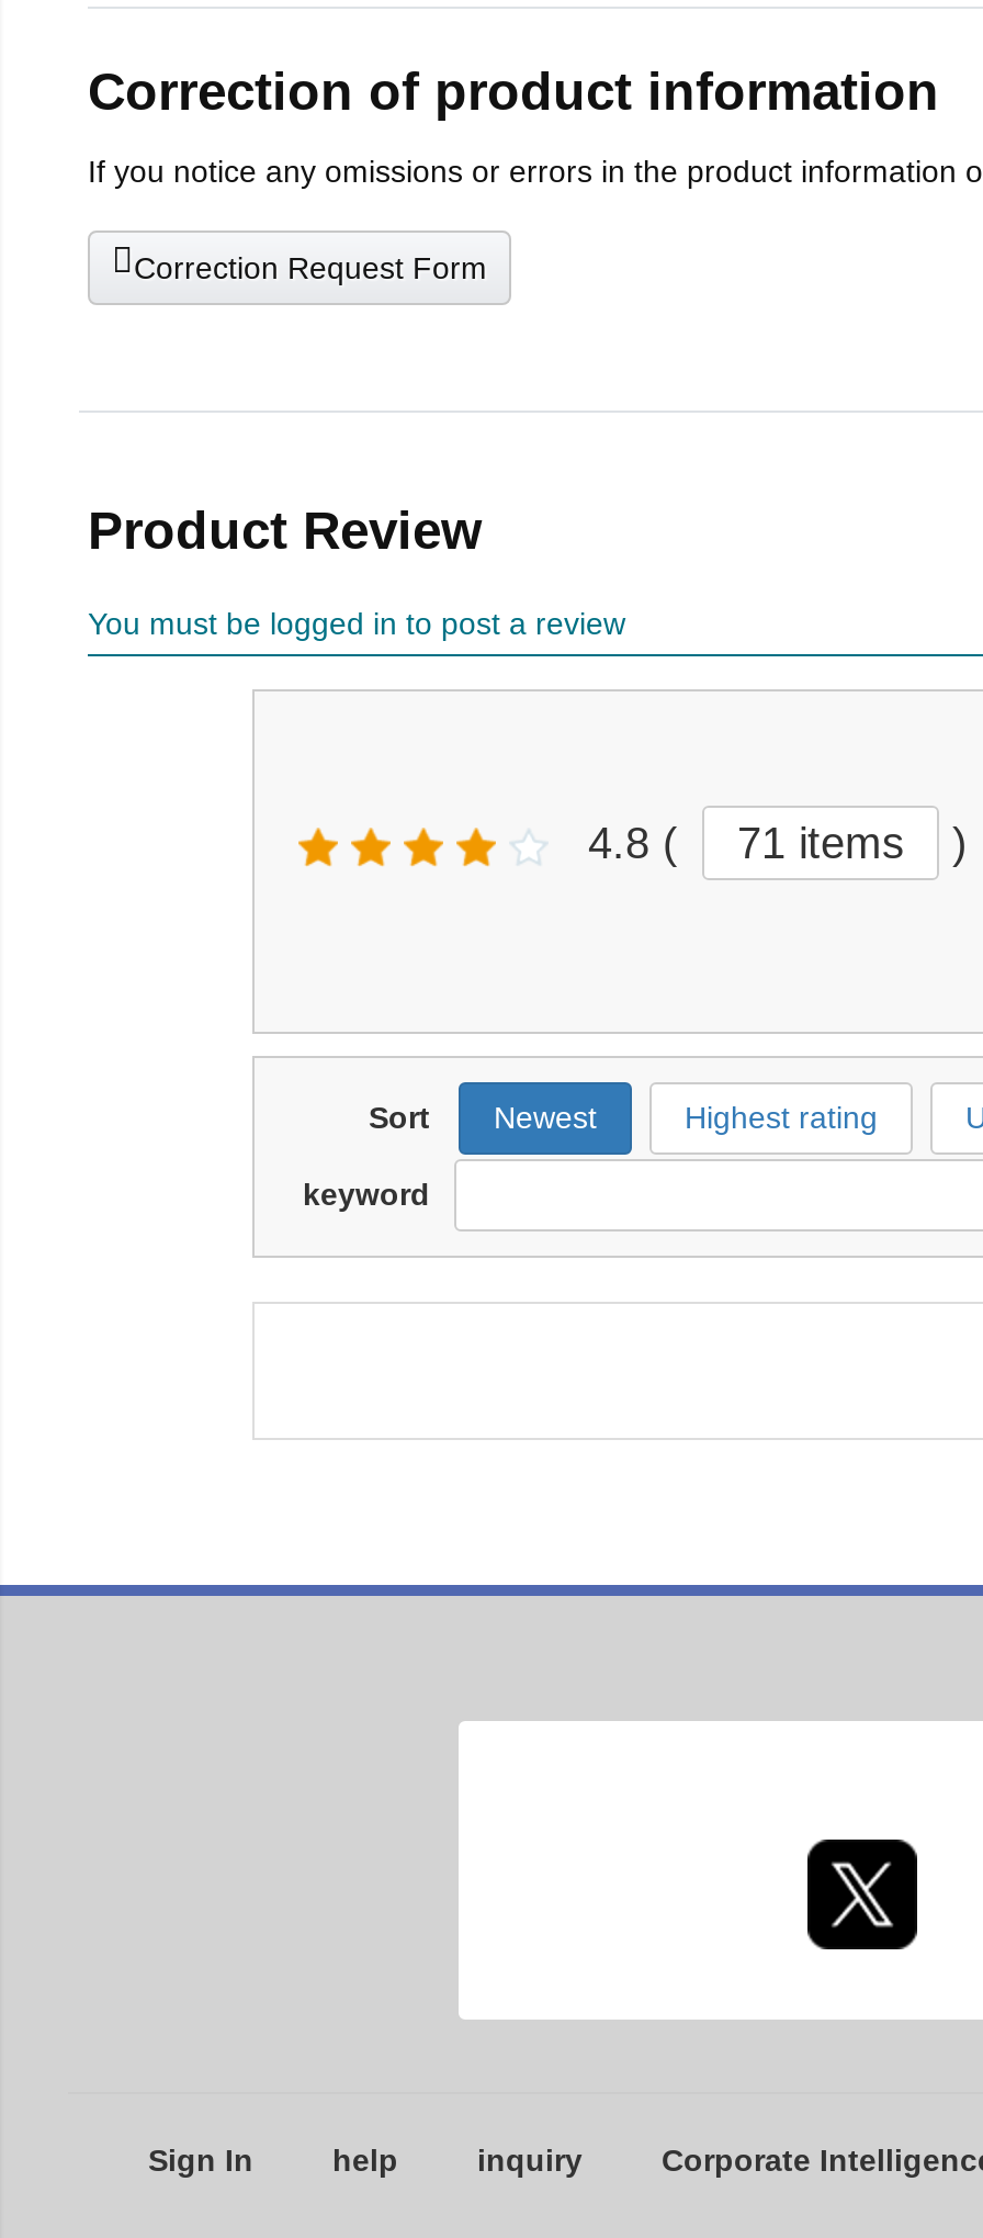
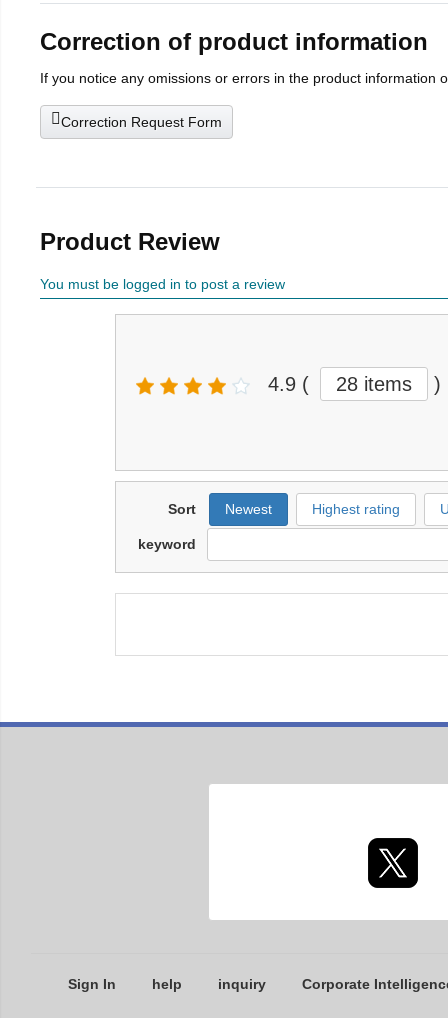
- 4.8 (
+ 4.9 (

- 71 items
+ 28 items
